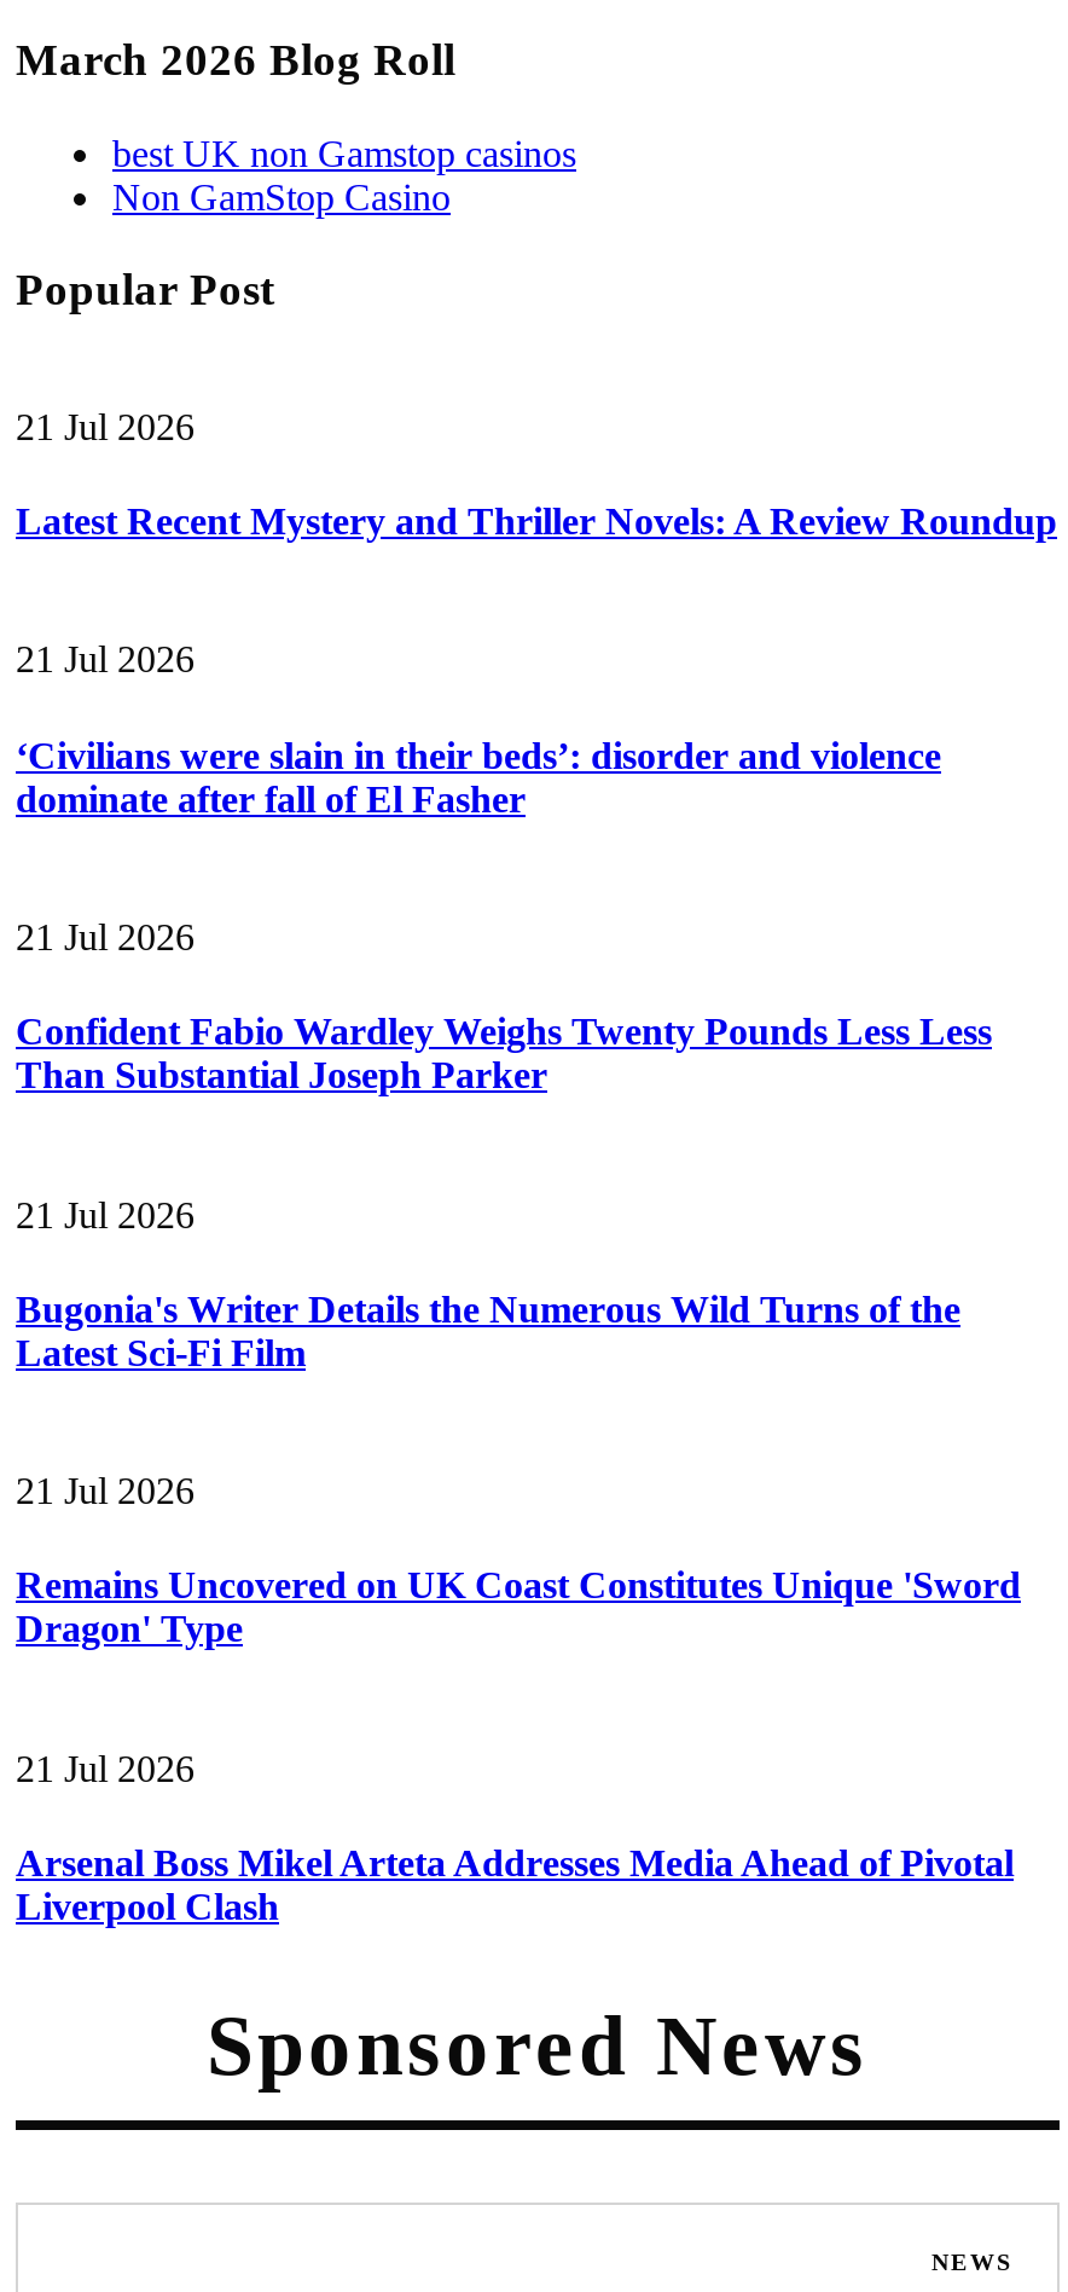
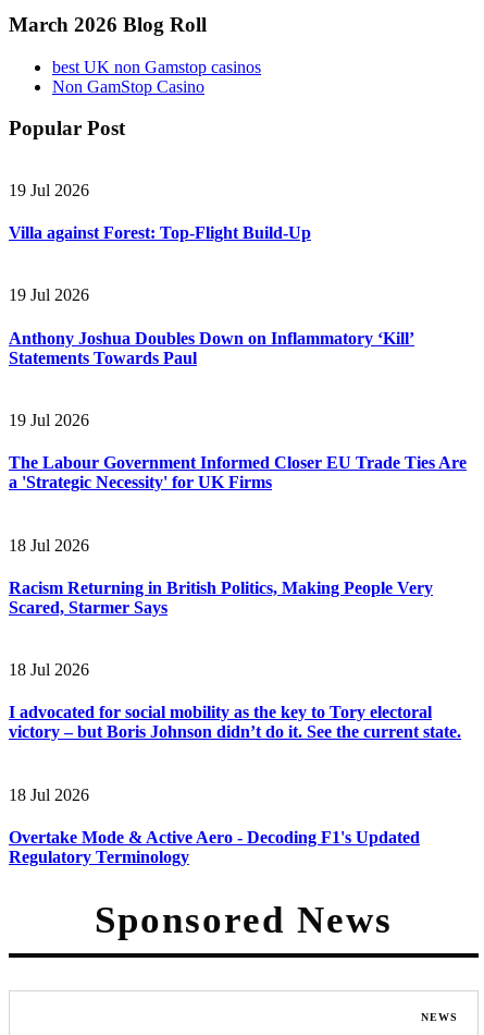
- 21 Jul 2026
+ 19 Jul 2026

- Latest Recent Mystery and Thriller Novels: A Review Roundup
+ Villa against Forest: Top-Flight Build-Up

- 21 Jul 2026
+ 19 Jul 2026

- ‘Civilians were slain in their beds’: disorder and violence
- dominate after fall of El Fasher
+ Anthony Joshua Doubles Down on Inflammatory ‘Kill’
+ Statements Towards Paul

- 21 Jul 2026
+ 19 Jul 2026

- Confident Fabio Wardley Weighs Twenty Pounds Less Less
- Than Substantial Joseph Parker
+ The Labour Government Informed Closer EU Trade Ties Are
+ a 'Strategic Necessity' for UK Firms

- 21 Jul 2026
+ 18 Jul 2026

- Bugonia's Writer Details the Numerous Wild Turns of the
- Latest Sci-Fi Film
+ Racism Returning in British Politics, Making People Very
+ Scared, Starmer Says

- 21 Jul 2026
+ 18 Jul 2026

- Remains Uncovered on UK Coast Constitutes Unique 'Sword
- Dragon' Type
+ I advocated for social mobility as the key to Tory electoral
+ victory – but Boris Johnson didn’t do it. See the current state.

- 21 Jul 2026
+ 18 Jul 2026

- Arsenal Boss Mikel Arteta Addresses Media Ahead of Pivotal
- Liverpool Clash
+ Overtake Mode & Active Aero - Decoding F1's Updated
+ Regulatory Terminology
